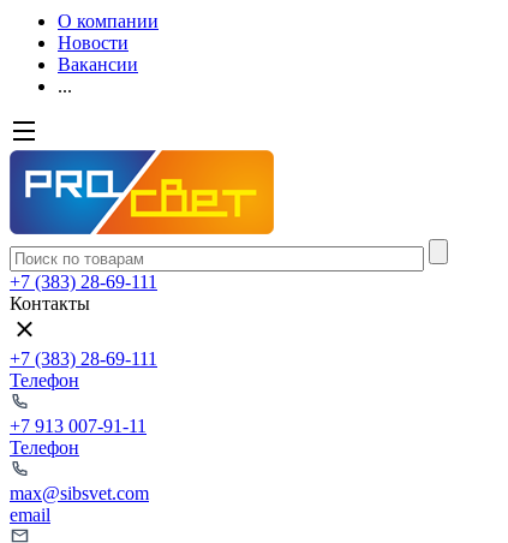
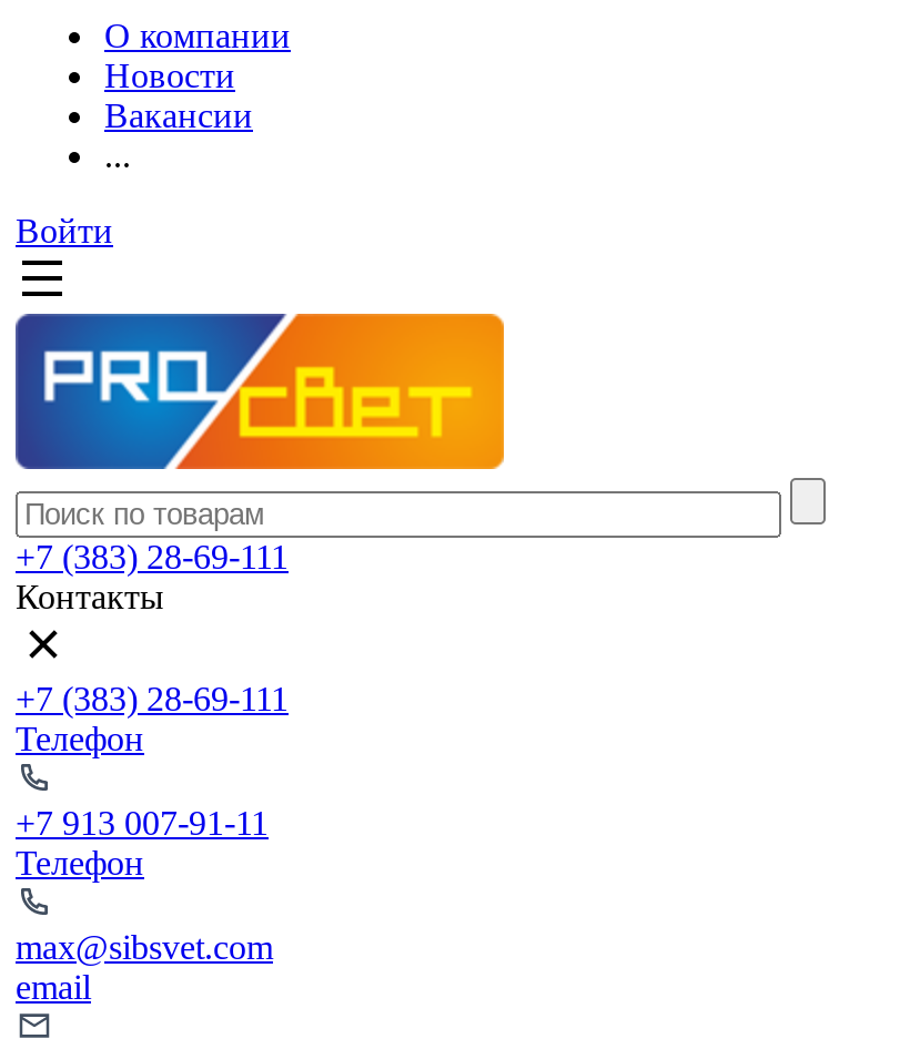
+ Войти
